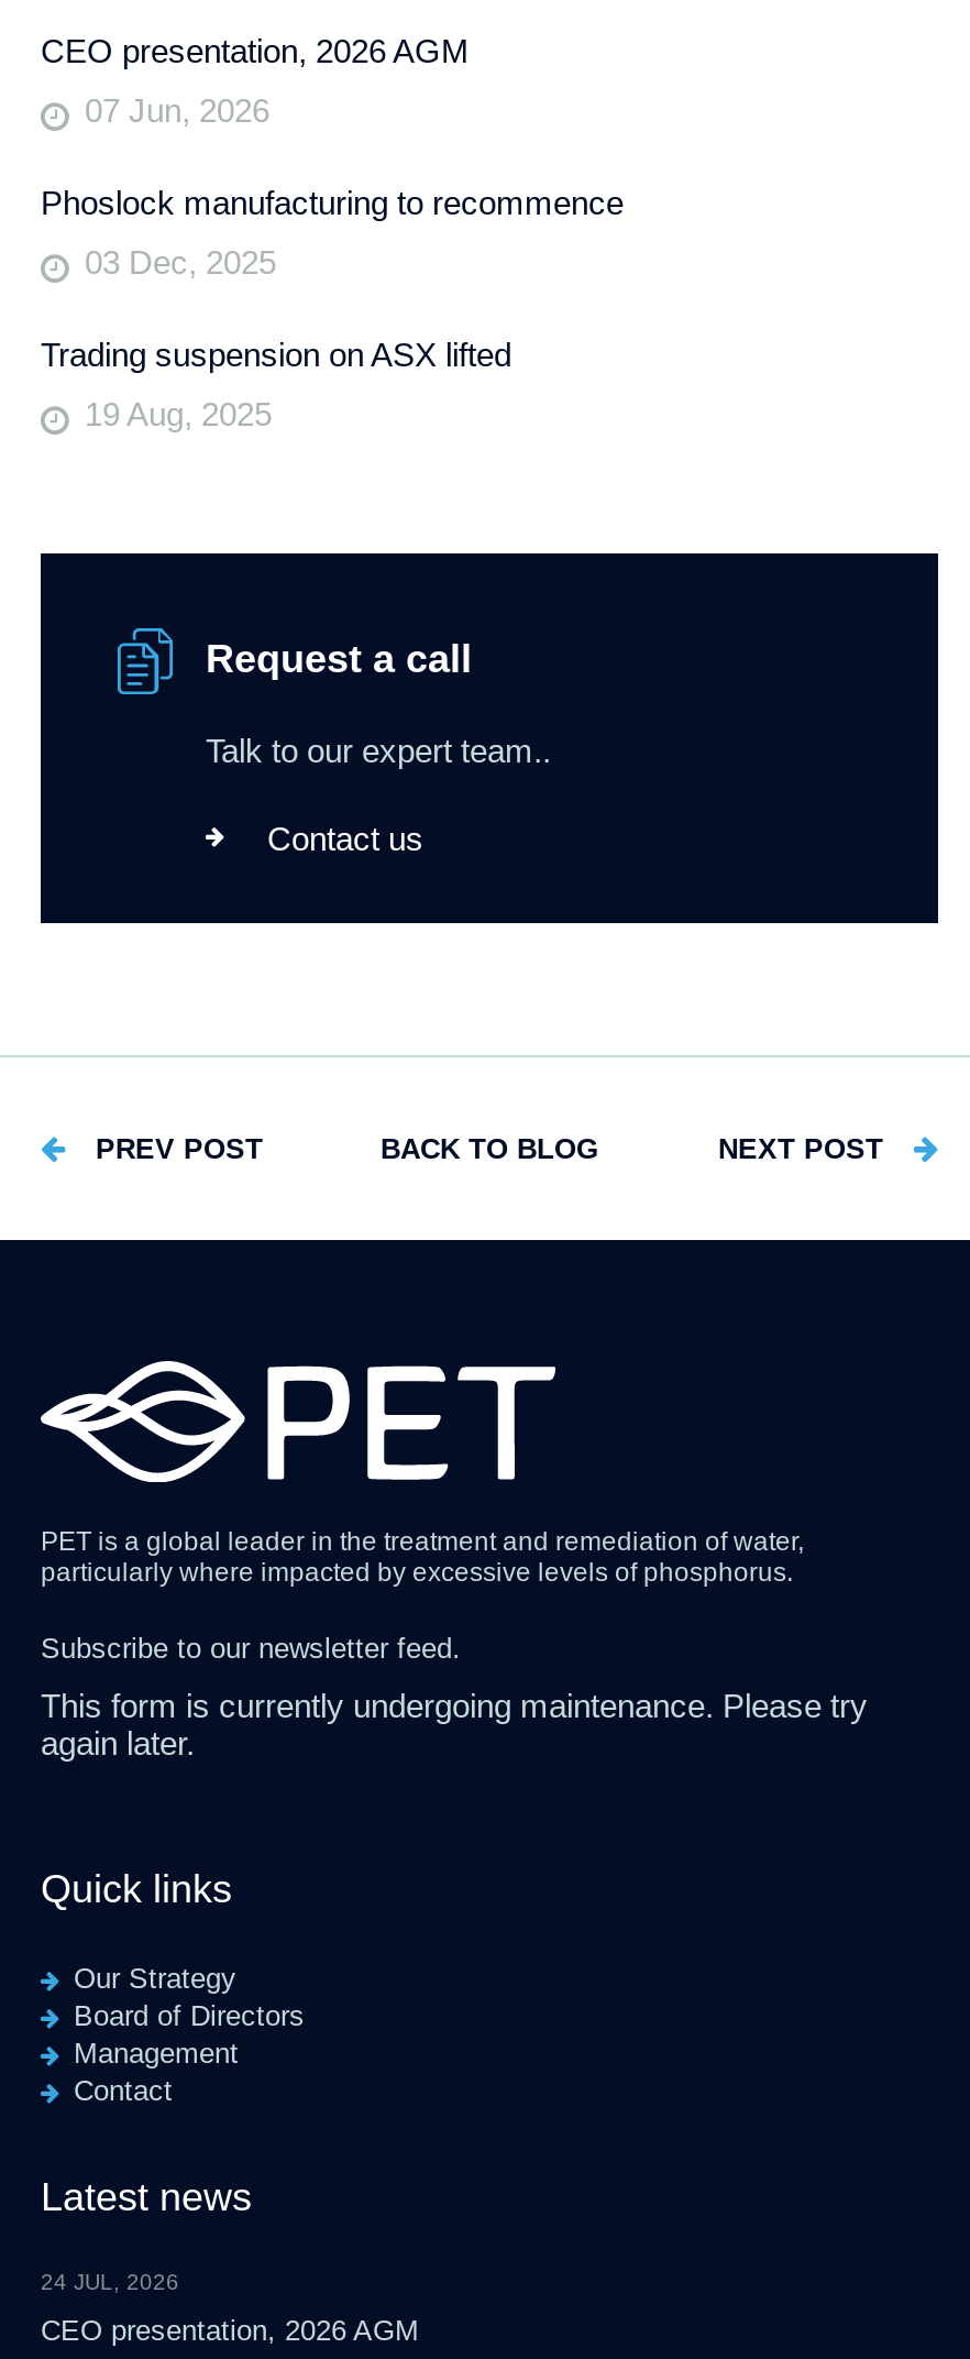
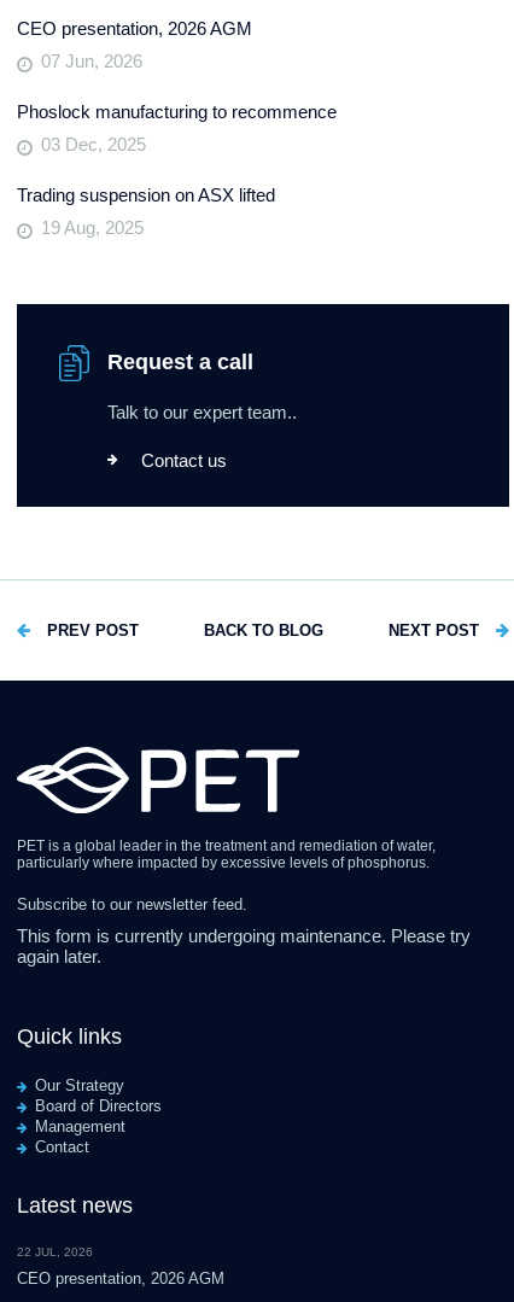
- 24 JUL, 2026
+ 22 JUL, 2026
